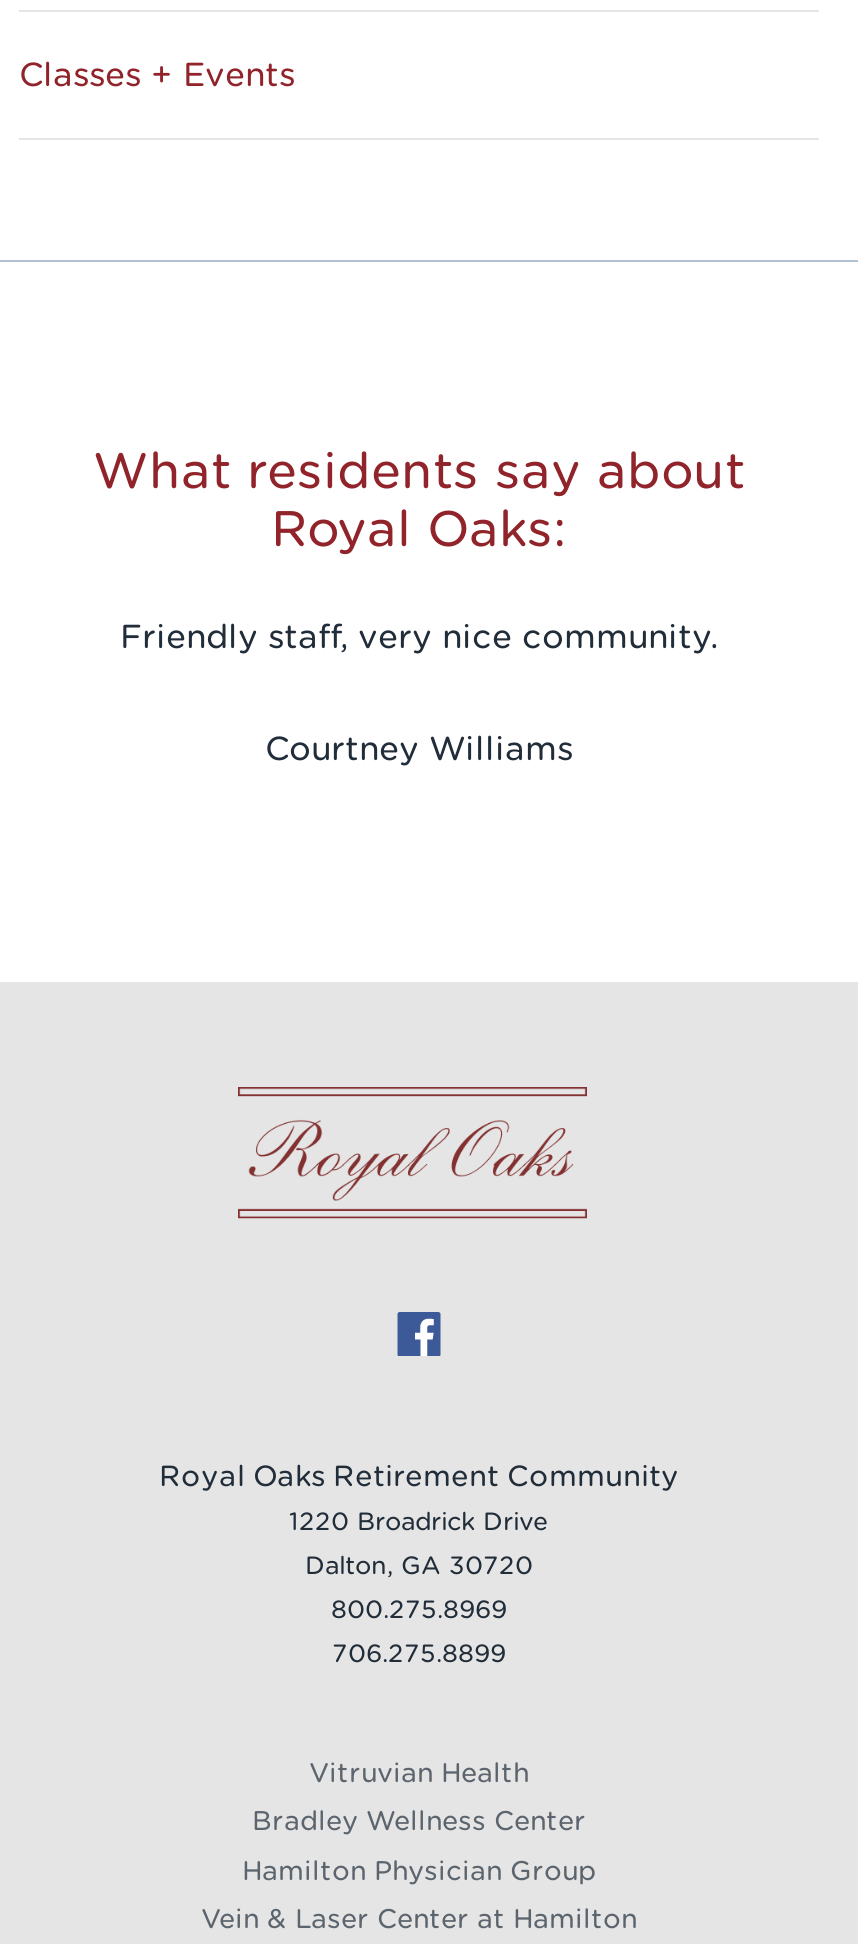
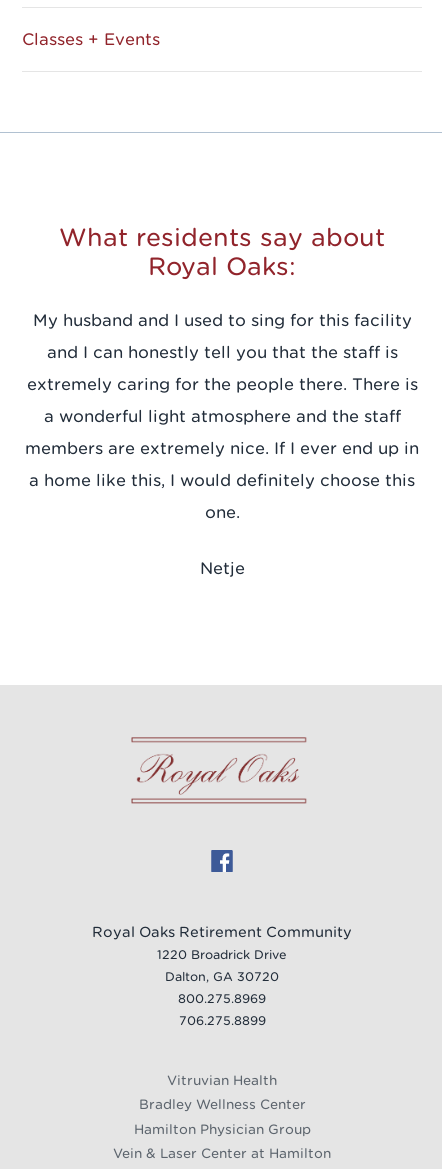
- Friendly staff, very nice community.
- Courtney Williams
+ My husband and I used to sing for this facility
+ and I can honestly tell you that the staff is
+ extremely caring for the people there. There is
+ a wonderful light atmosphere and the staff
+ members are extremely nice. If I ever end up in
+ a home like this, I would definitely choose this
+ one.
+ Netje
